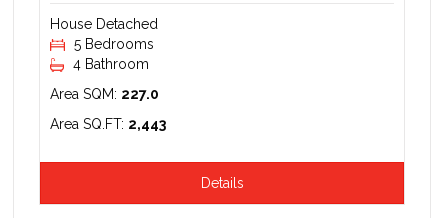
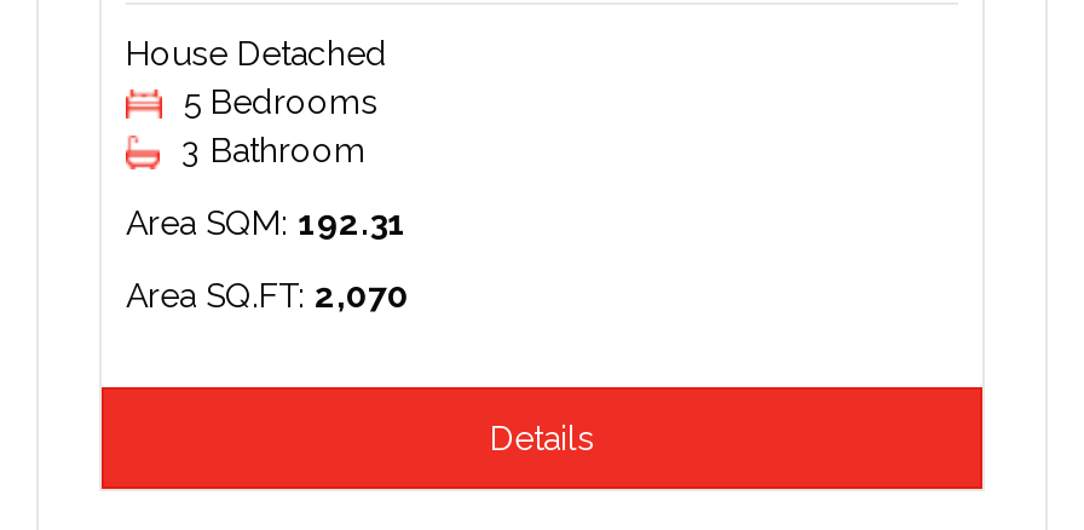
- 4 Bathroom
+ 3 Bathroom

- Area SQM: 227.0
+ Area SQM: 192.31

- Area SQ.FT: 2,443
+ Area SQ.FT: 2,070
